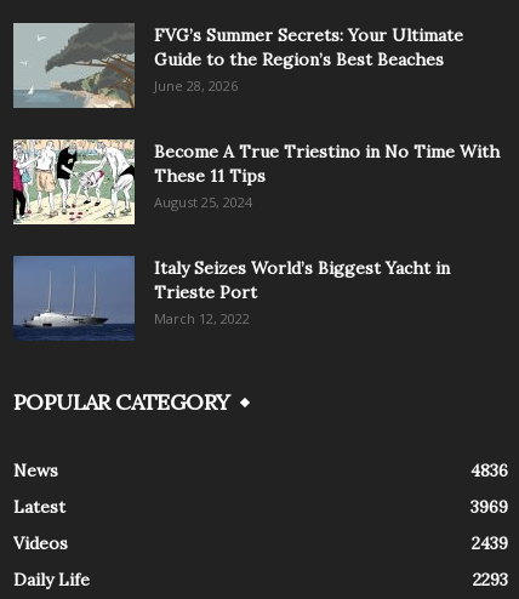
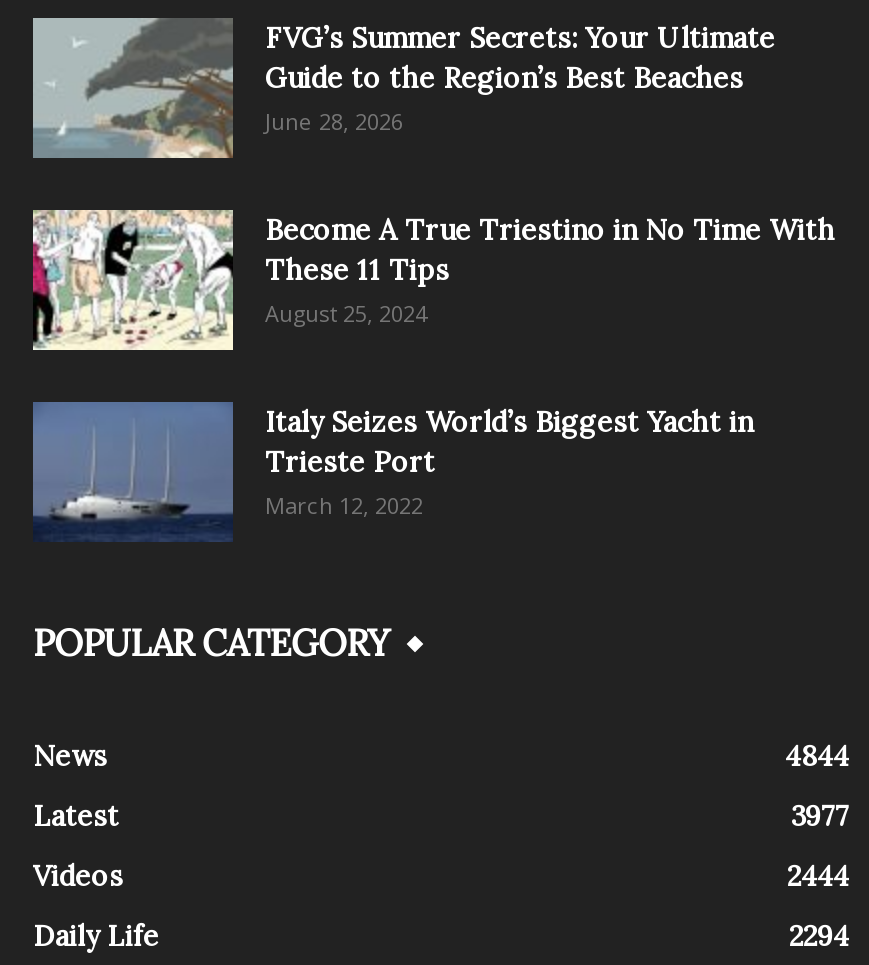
- 4836
+ 4844

- 3969
+ 3977

- 2439
+ 2444

- 2293
+ 2294
